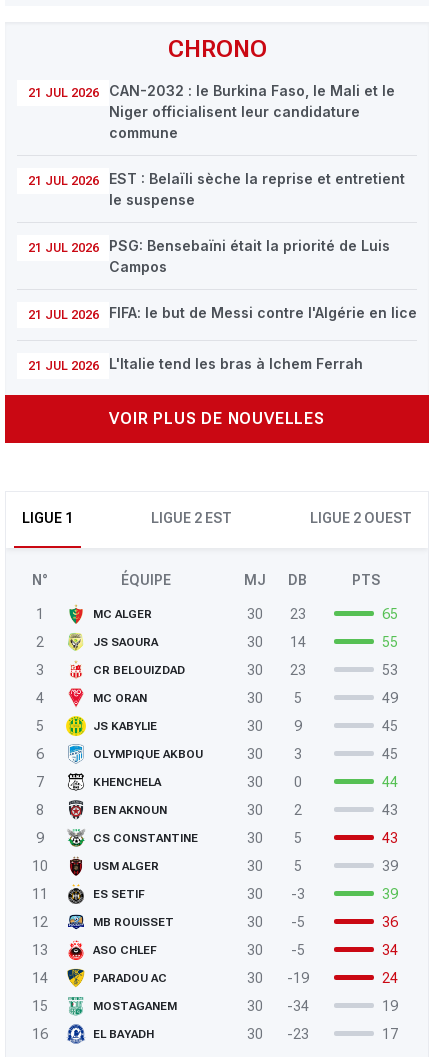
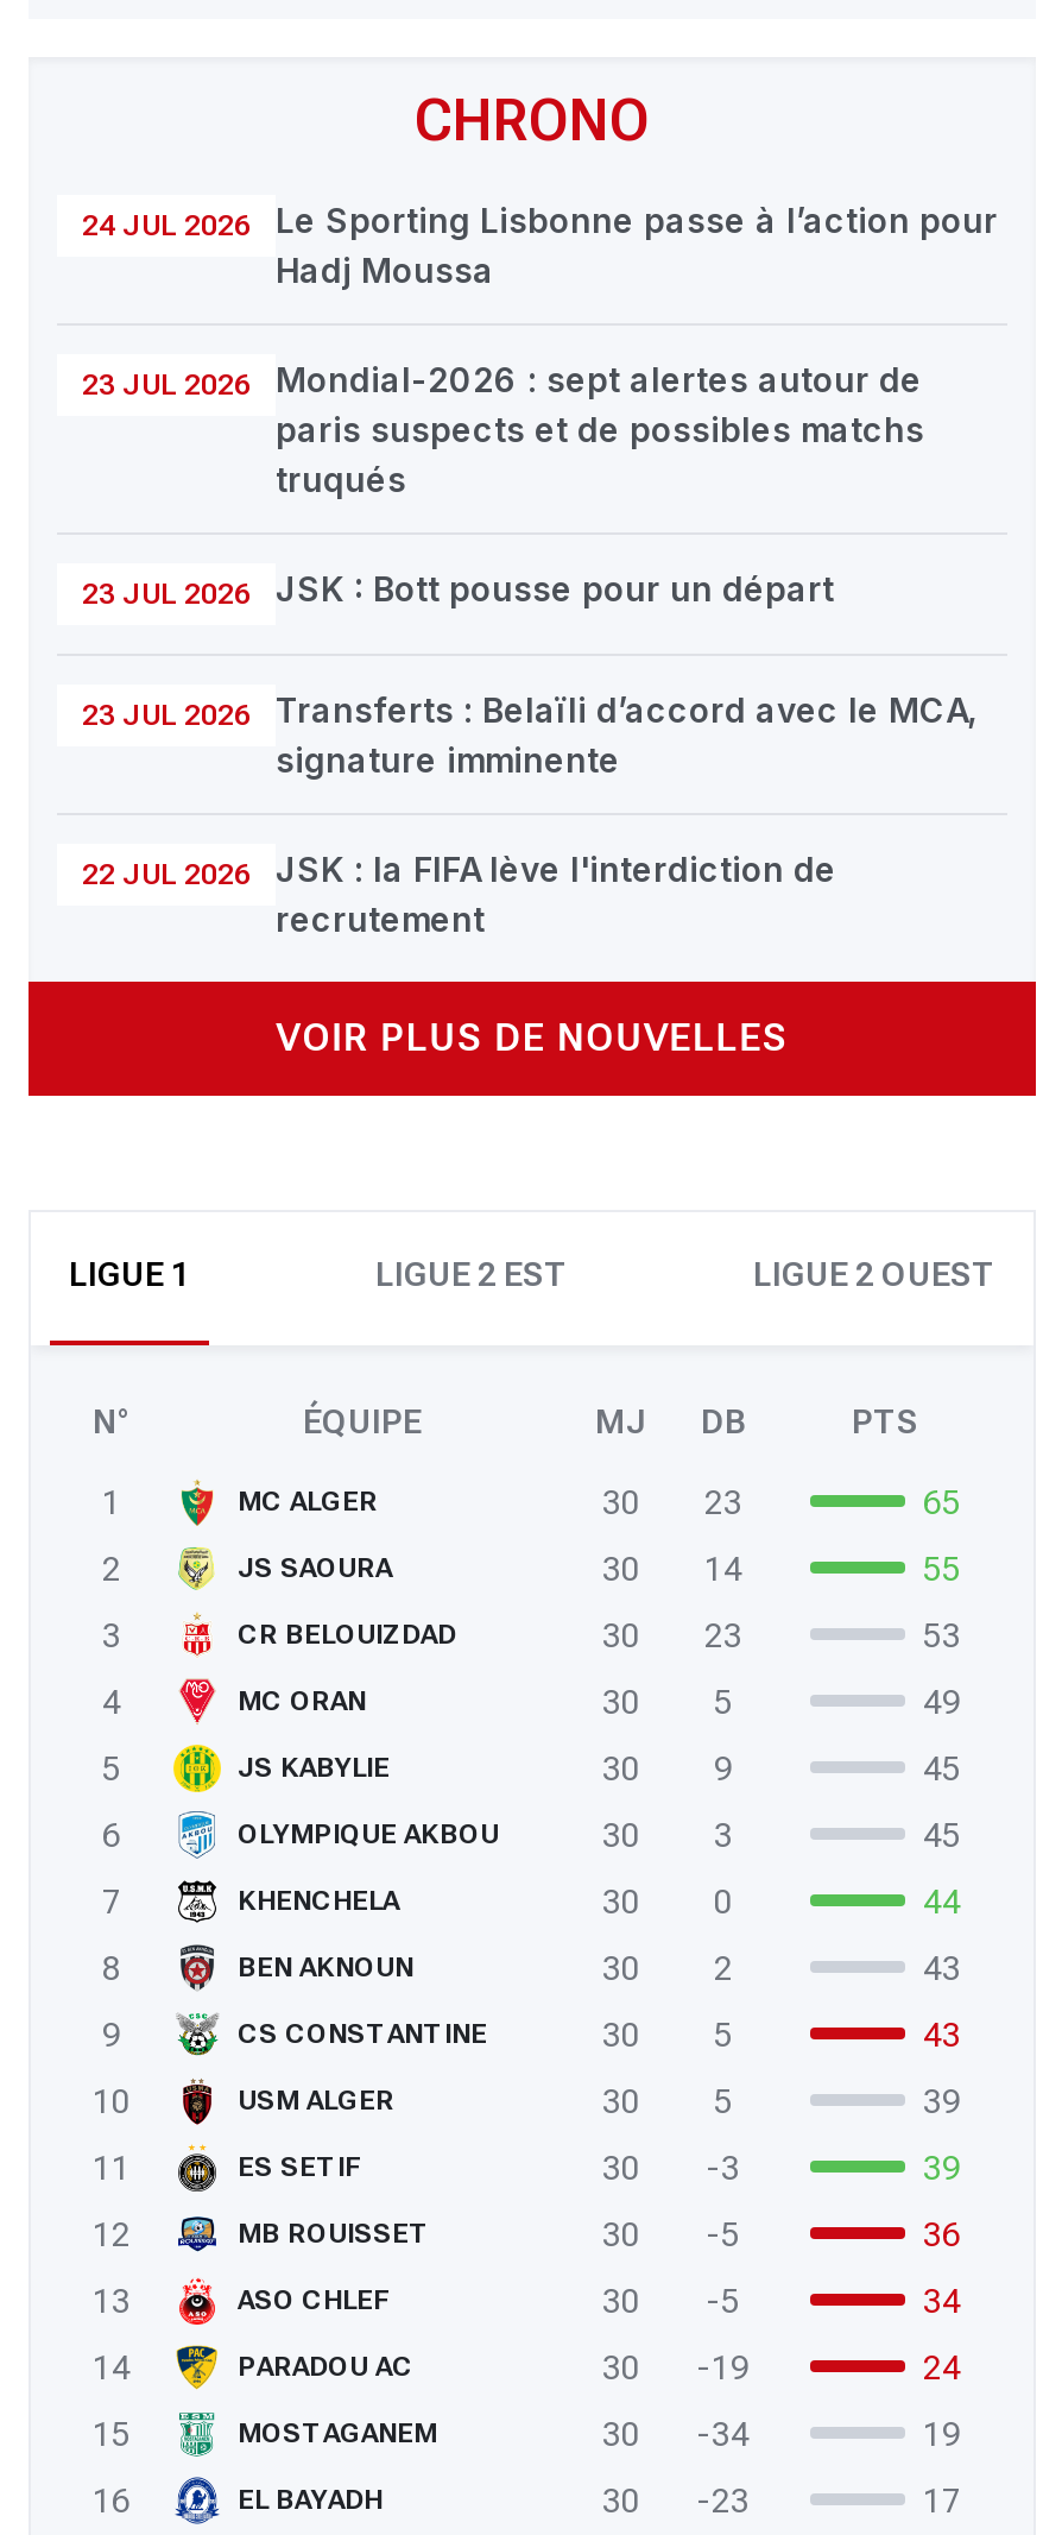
- 21 JUL 2026
- CAN-2032 : le Burkina Faso, le Mali et le
- Niger officialisent leur candidature
- commune
+ 24 JUL 2026
+ Le Sporting Lisbonne passe à l’action pour
+ Hadj Moussa

- 21 JUL 2026
- EST : Belaïli sèche la reprise et entretient
- le suspense
+ 23 JUL 2026
+ Mondial-2026 : sept alertes autour de
+ paris suspects et de possibles matchs
+ truqués

- 21 JUL 2026
- PSG: Bensebaïni était la priorité de Luis
- Campos
+ 23 JUL 2026
+ JSK : Bott pousse pour un départ

- 21 JUL 2026
- FIFA: le but de Messi contre l'Algérie en lice
+ 23 JUL 2026
+ Transferts : Belaïli d’accord avec le MCA,
+ signature imminente

- 21 JUL 2026
- L'Italie tend les bras à Ichem Ferrah
+ 22 JUL 2026
+ JSK : la FIFA lève l'interdiction de
+ recrutement
